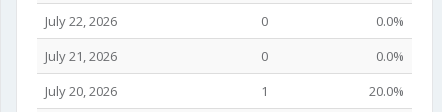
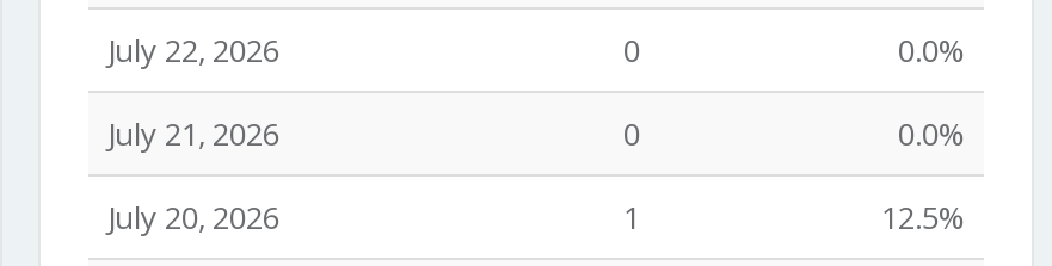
- 20.0%
+ 12.5%
